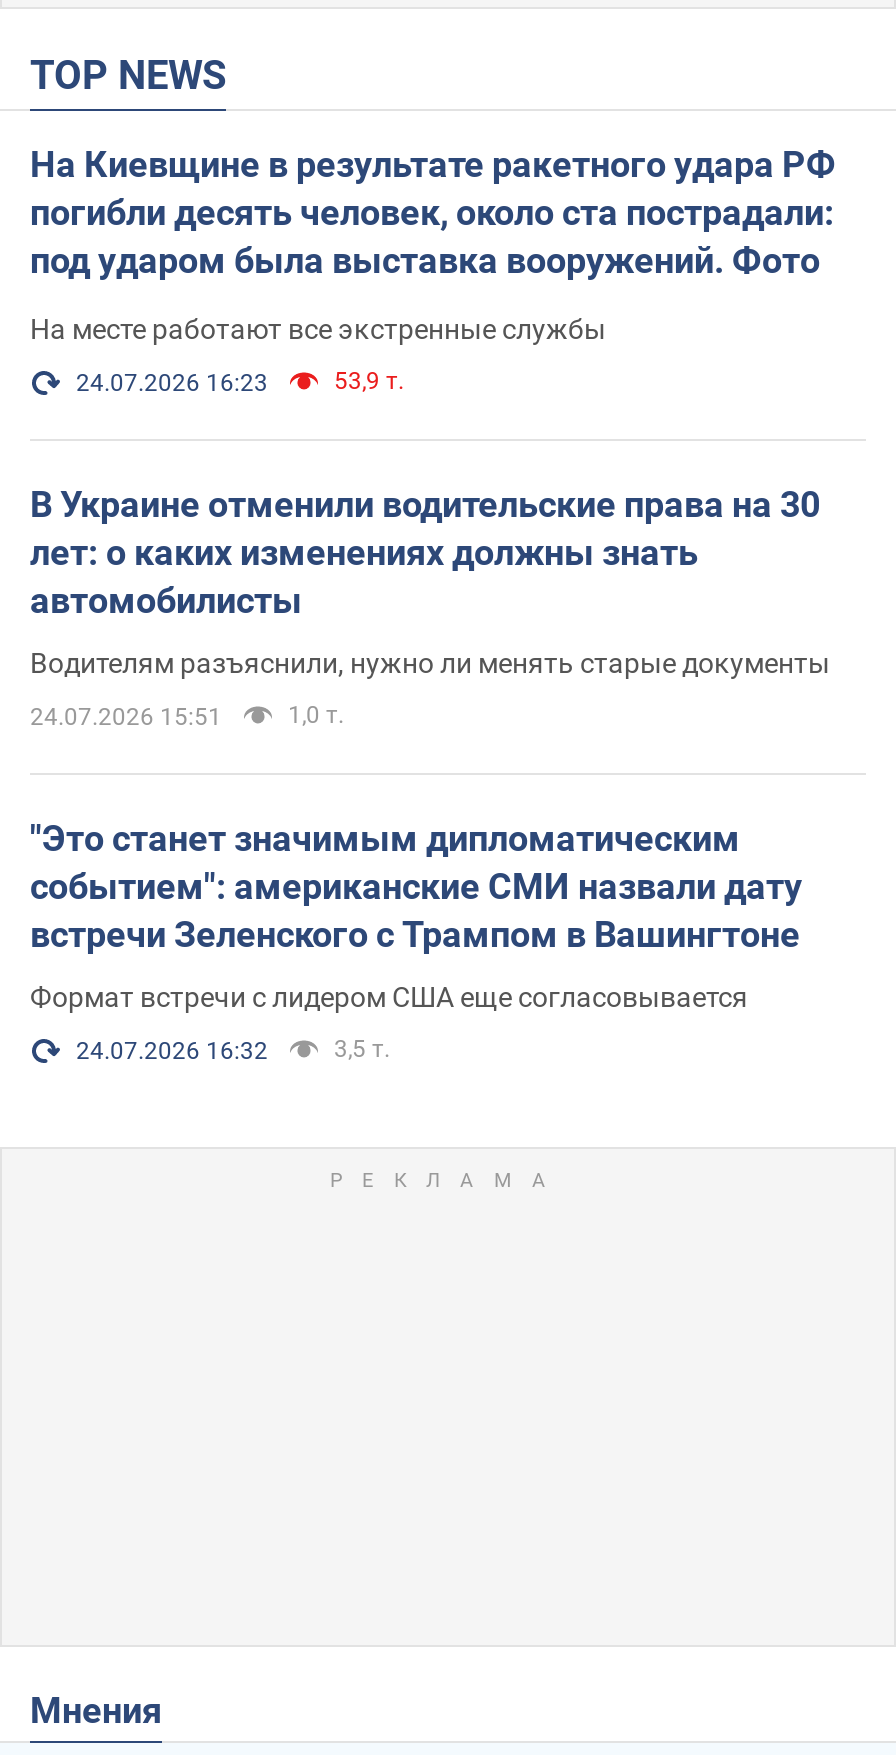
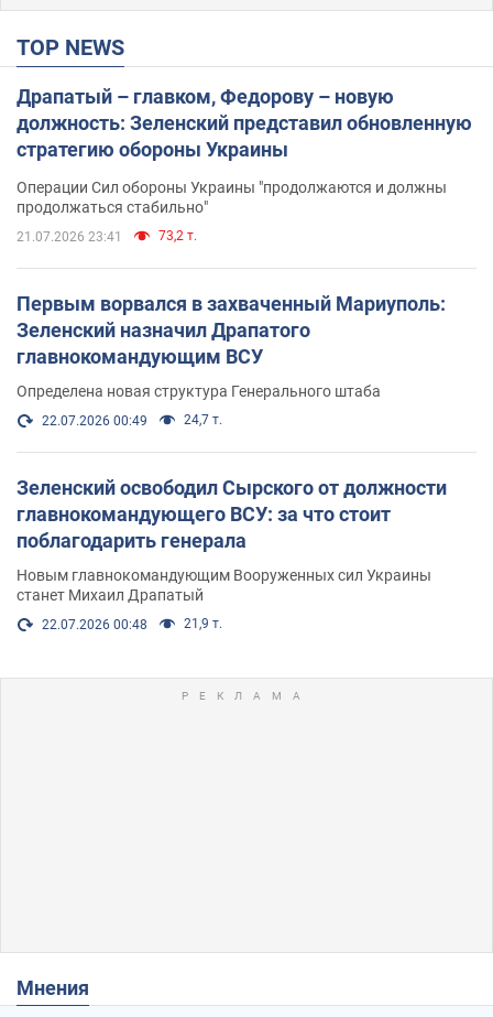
- На Киевщине в результате ракетного удара РФ
- погибли десять человек, около ста пострадали:
- под ударом была выставка вооружений. Фото
+ Драпатый – главком, Федорову – новую
+ должность: Зеленский представил обновленную
+ стратегию обороны Украины

- На месте работают все экстренные службы
+ Операции Сил обороны Украины "продолжаются и должны
+ продолжаться стабильно"

- 24.07.2026 16:23
- 53,9 т.
+ 21.07.2026 23:41
+ 73,2 т.

- В Украине отменили водительские права на 30
- лет: о каких изменениях должны знать
- автомобилисты
+ Первым ворвался в захваченный Мариуполь:
+ Зеленский назначил Драпатого
+ главнокомандующим ВСУ

- Водителям разъяснили, нужно ли менять старые документы
+ Определена новая структура Генерального штаба

- 24.07.2026 15:51
- 1,0 т.
+ 22.07.2026 00:49
+ 24,7 т.

- "Это станет значимым дипломатическим
- событием": американские СМИ назвали дату
- встречи Зеленского с Трампом в Вашингтоне
+ Зеленский освободил Сырского от должности
+ главнокомандующего ВСУ: за что стоит
+ поблагодарить генерала

- Формат встречи с лидером США еще согласовывается
+ Новым главнокомандующим Вооруженных сил Украины
+ станет Михаил Драпатый

- 24.07.2026 16:32
- 3,5 т.
+ 22.07.2026 00:48
+ 21,9 т.
